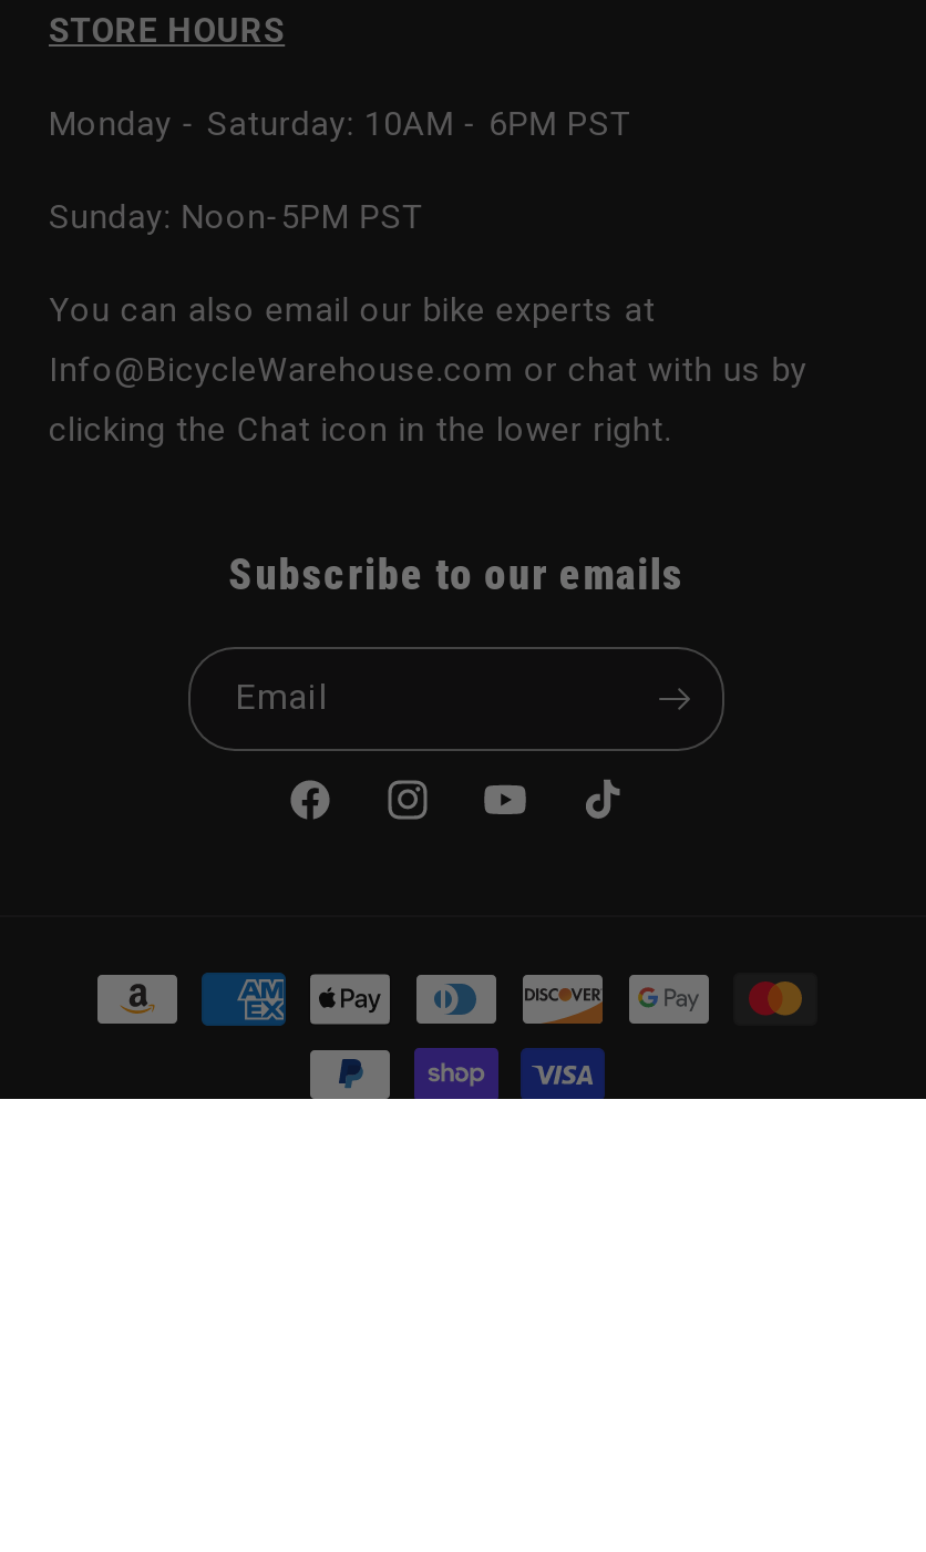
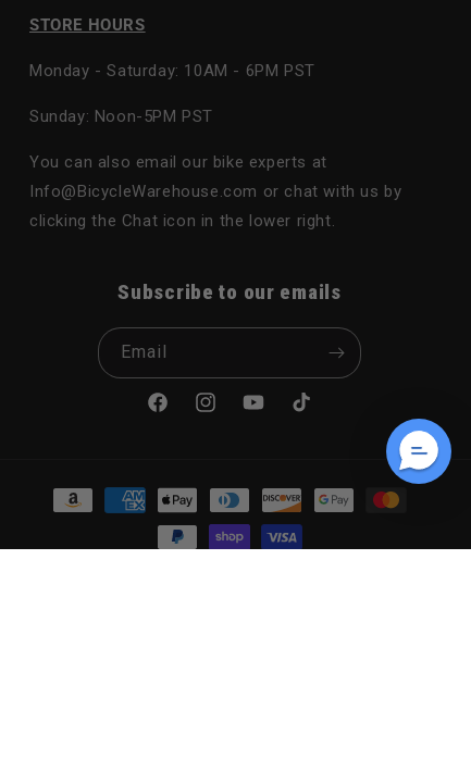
+ [image]
